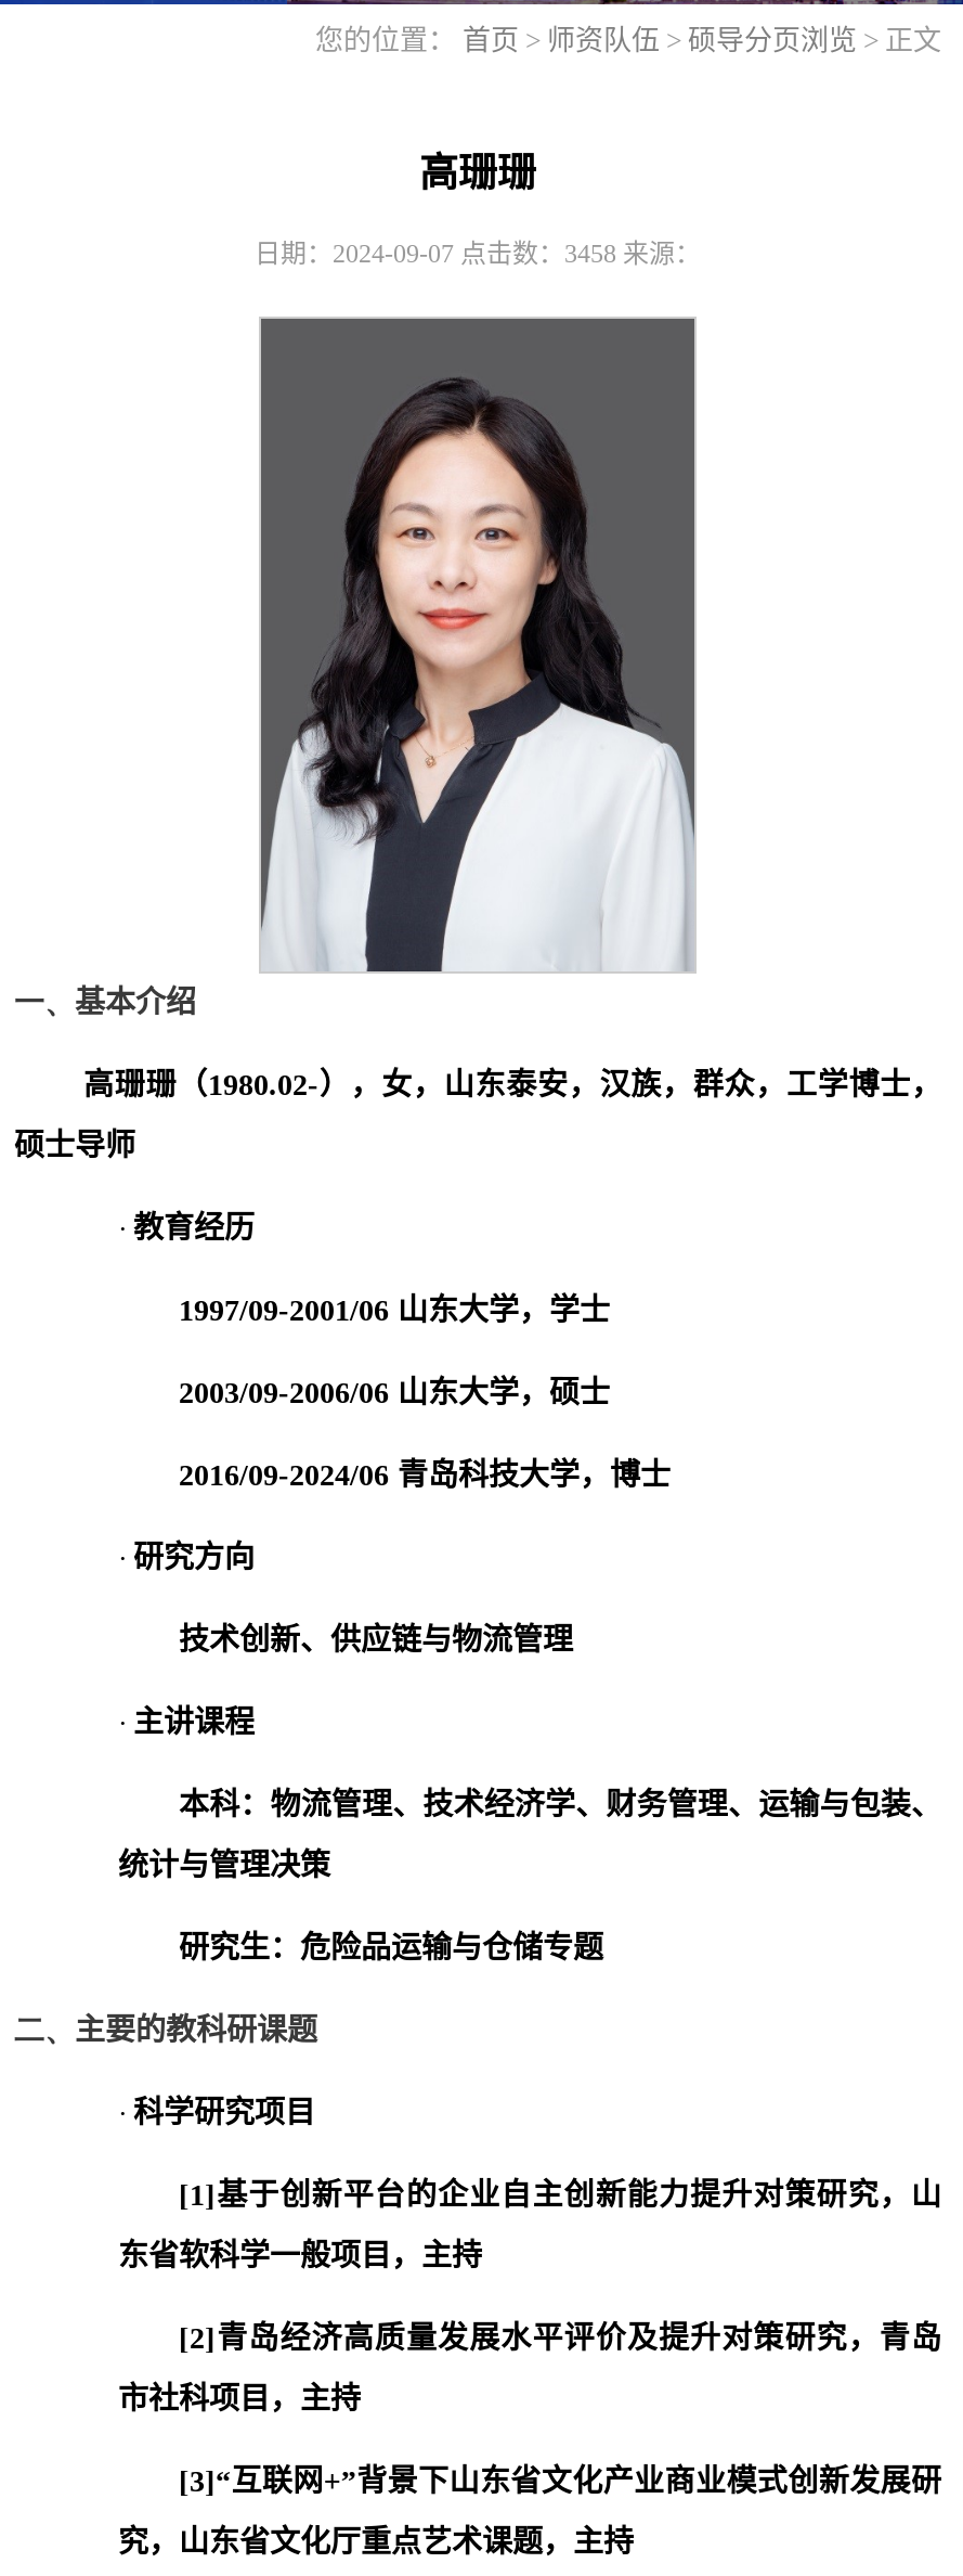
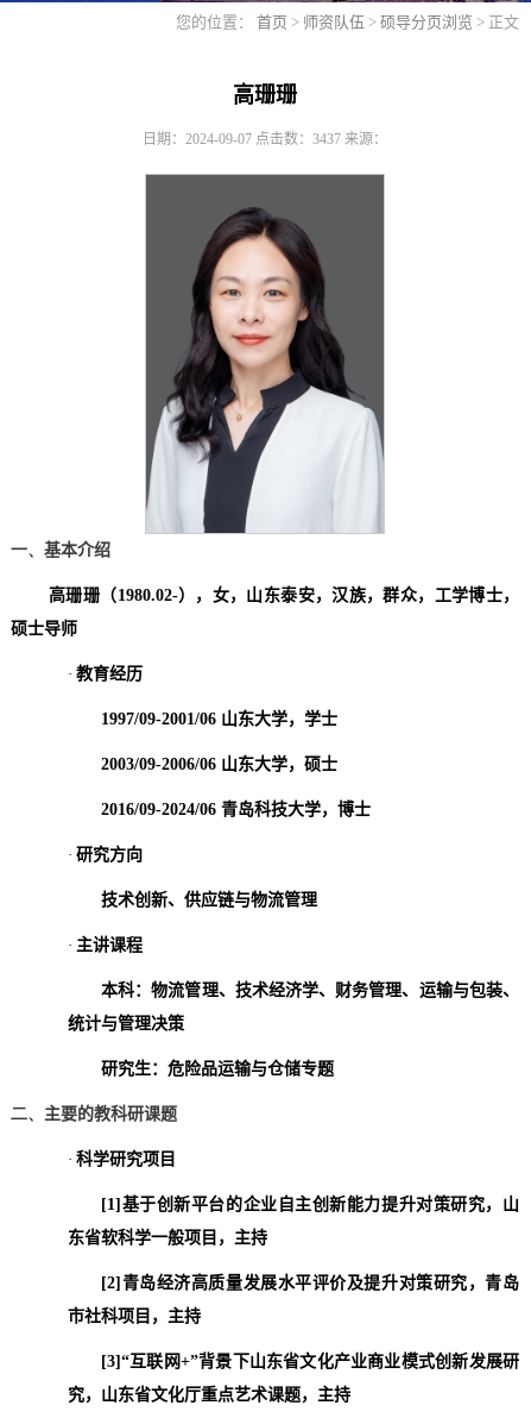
- 日期：2024-09-07 点击数：3458 来源：
+ 日期：2024-09-07 点击数：3437 来源：
